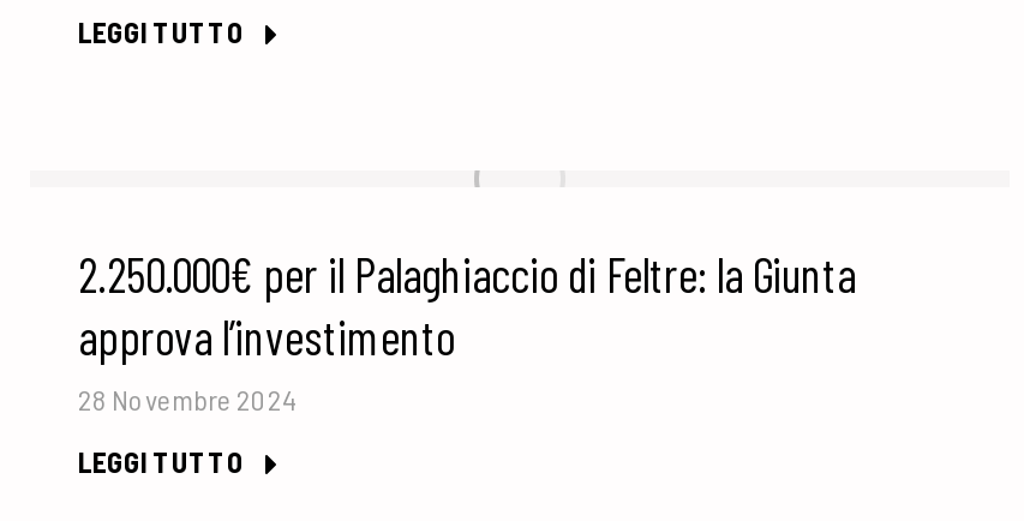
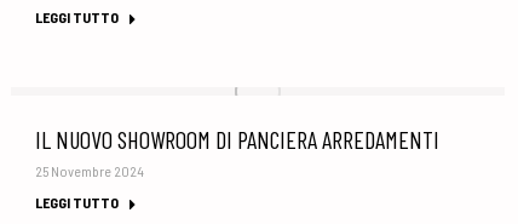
- 2.250.000€ per il Palaghiaccio di Feltre: la Giunta
- approva l’investimento
- 28 Novembre 2024
+ IL NUOVO SHOWROOM DI PANCIERA ARREDAMENTI
+ 25 Novembre 2024
